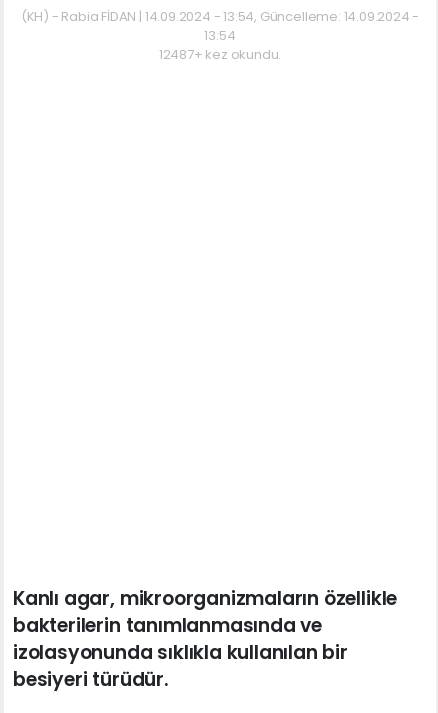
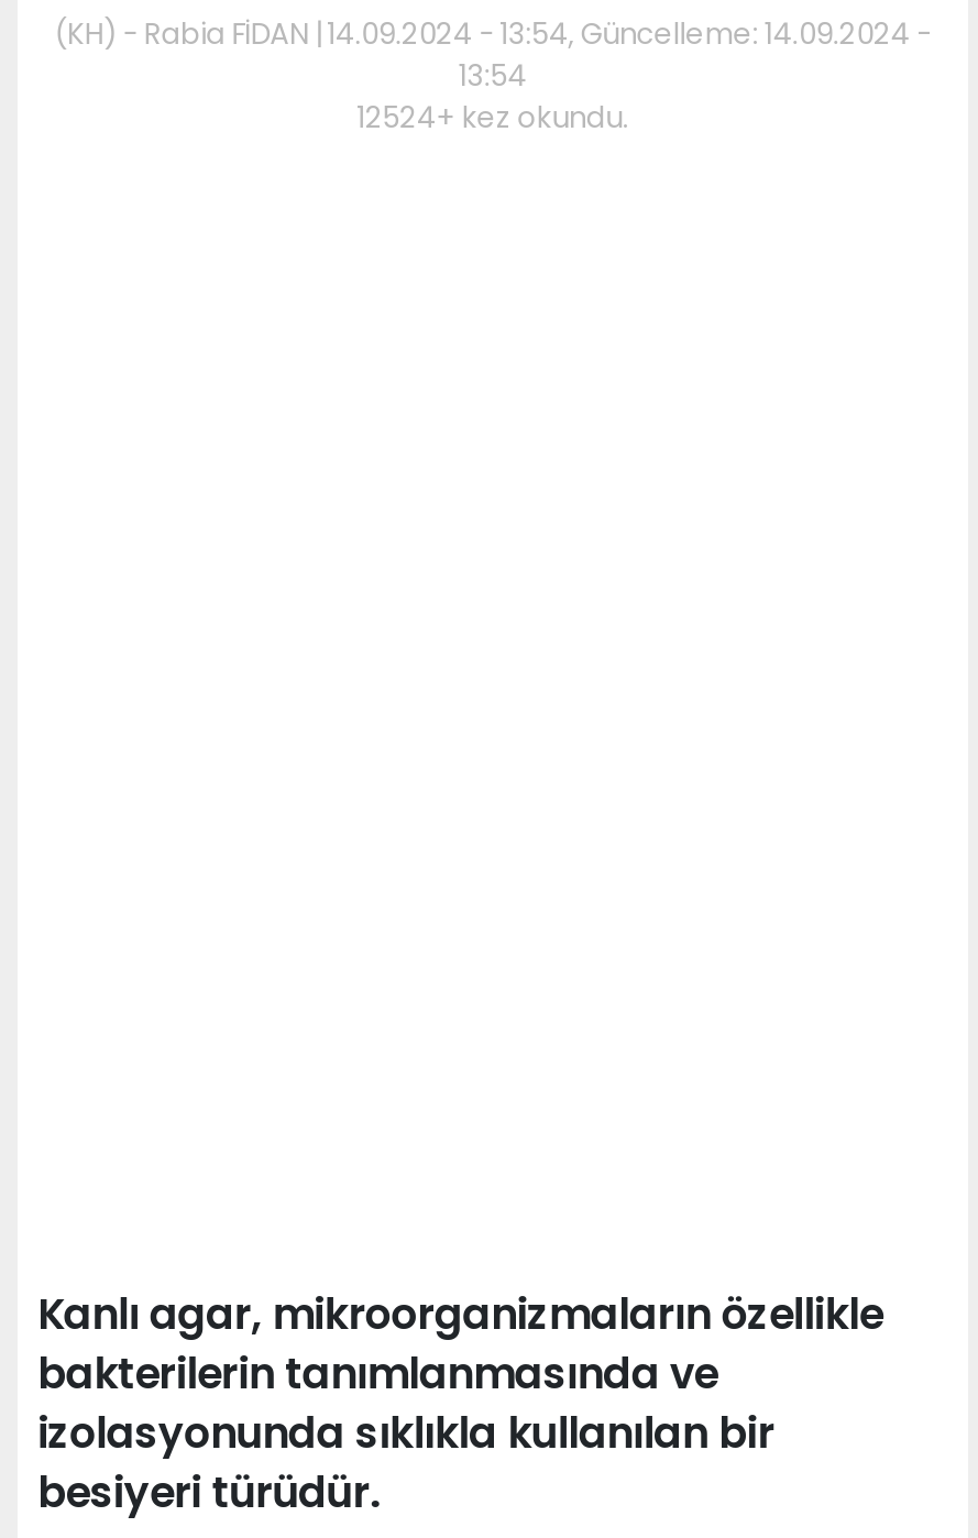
- 12487+ kez okundu.
+ 12524+ kez okundu.
